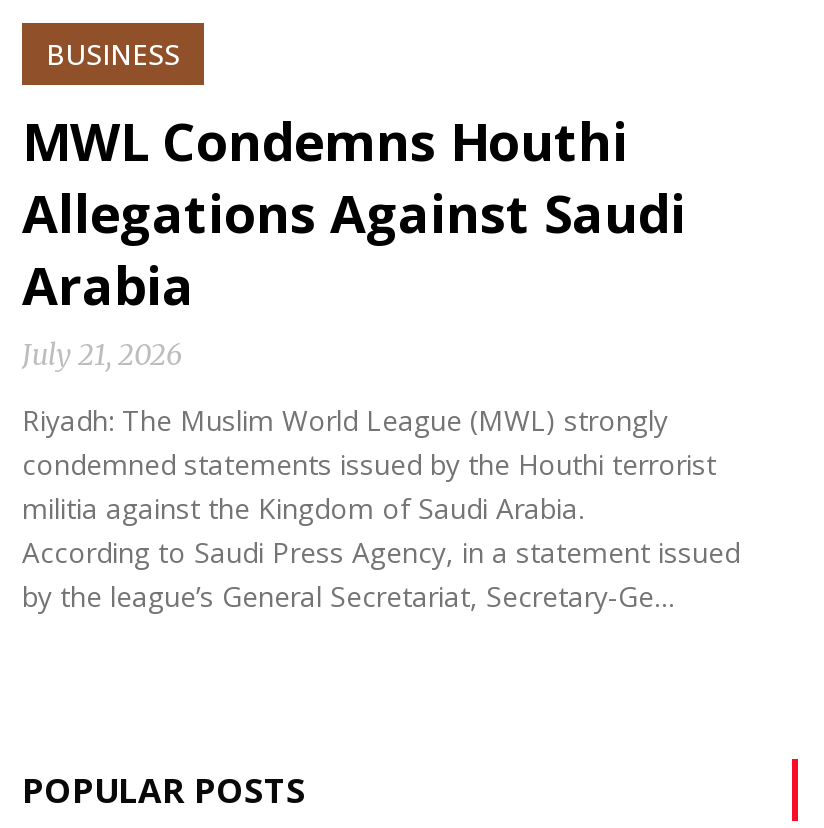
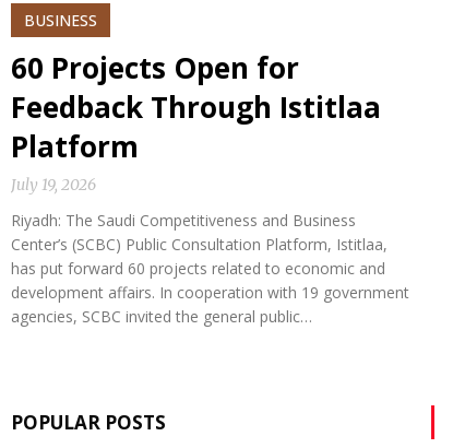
- MWL Condemns Houthi
- Allegations Against Saudi
- Arabia
- July 21, 2026
+ 60 Projects Open for
+ Feedback Through Istitlaa
+ Platform
+ July 19, 2026

- Riyadh: The Muslim World League (MWL) strongly
- condemned statements issued by the Houthi terrorist
- militia against the Kingdom of Saudi Arabia.
- According to Saudi Press Agency, in a statement issued
- by the league’s General Secretariat, Secretary-Ge…
+ Riyadh: The Saudi Competitiveness and Business
+ Center’s (SCBC) Public Consultation Platform, Istitlaa,
+ has put forward 60 projects related to economic and
+ development affairs. In cooperation with 19 government
+ agencies, SCBC invited the general public…
